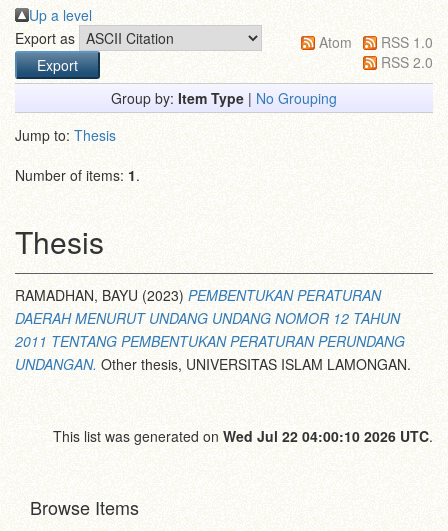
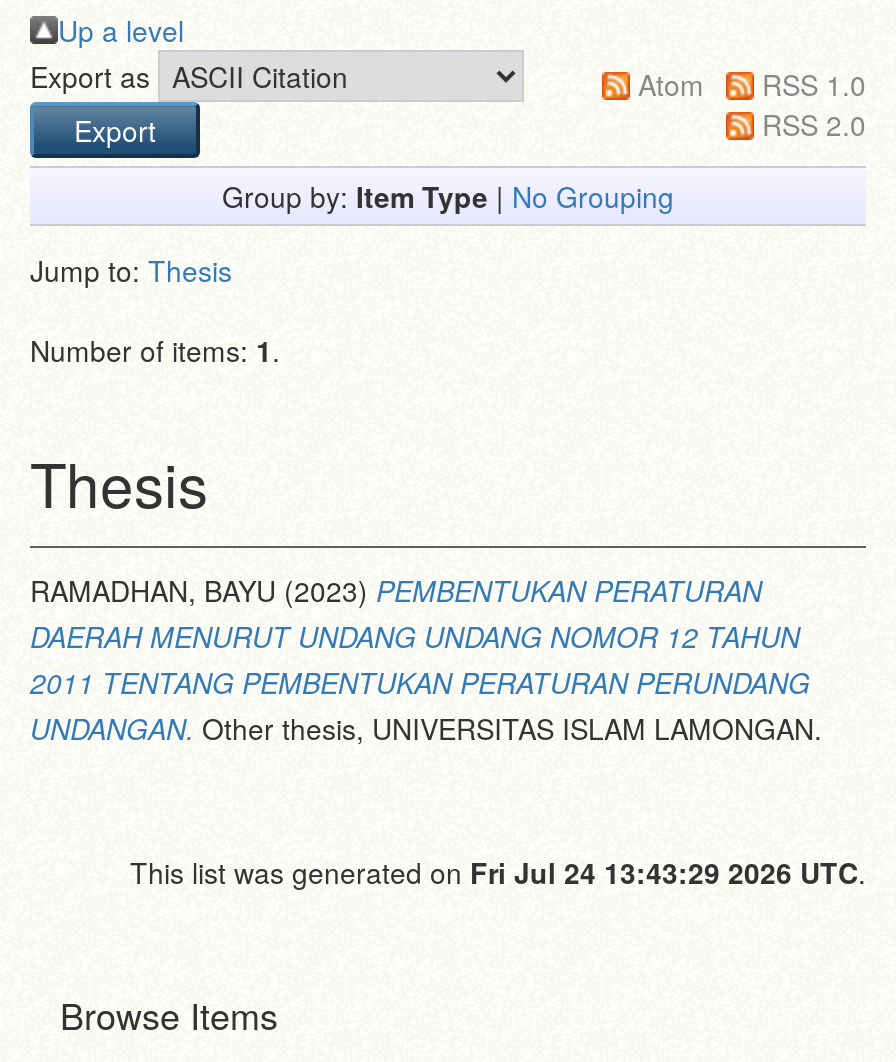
- This list was generated on Wed Jul 22 04:00:10 2026 UTC.
+ This list was generated on Fri Jul 24 13:43:29 2026 UTC.
